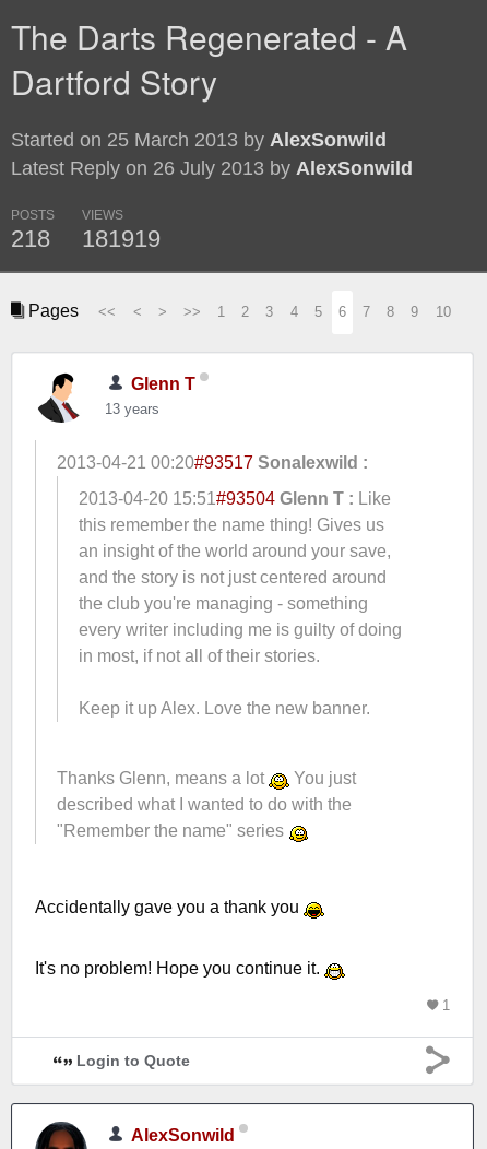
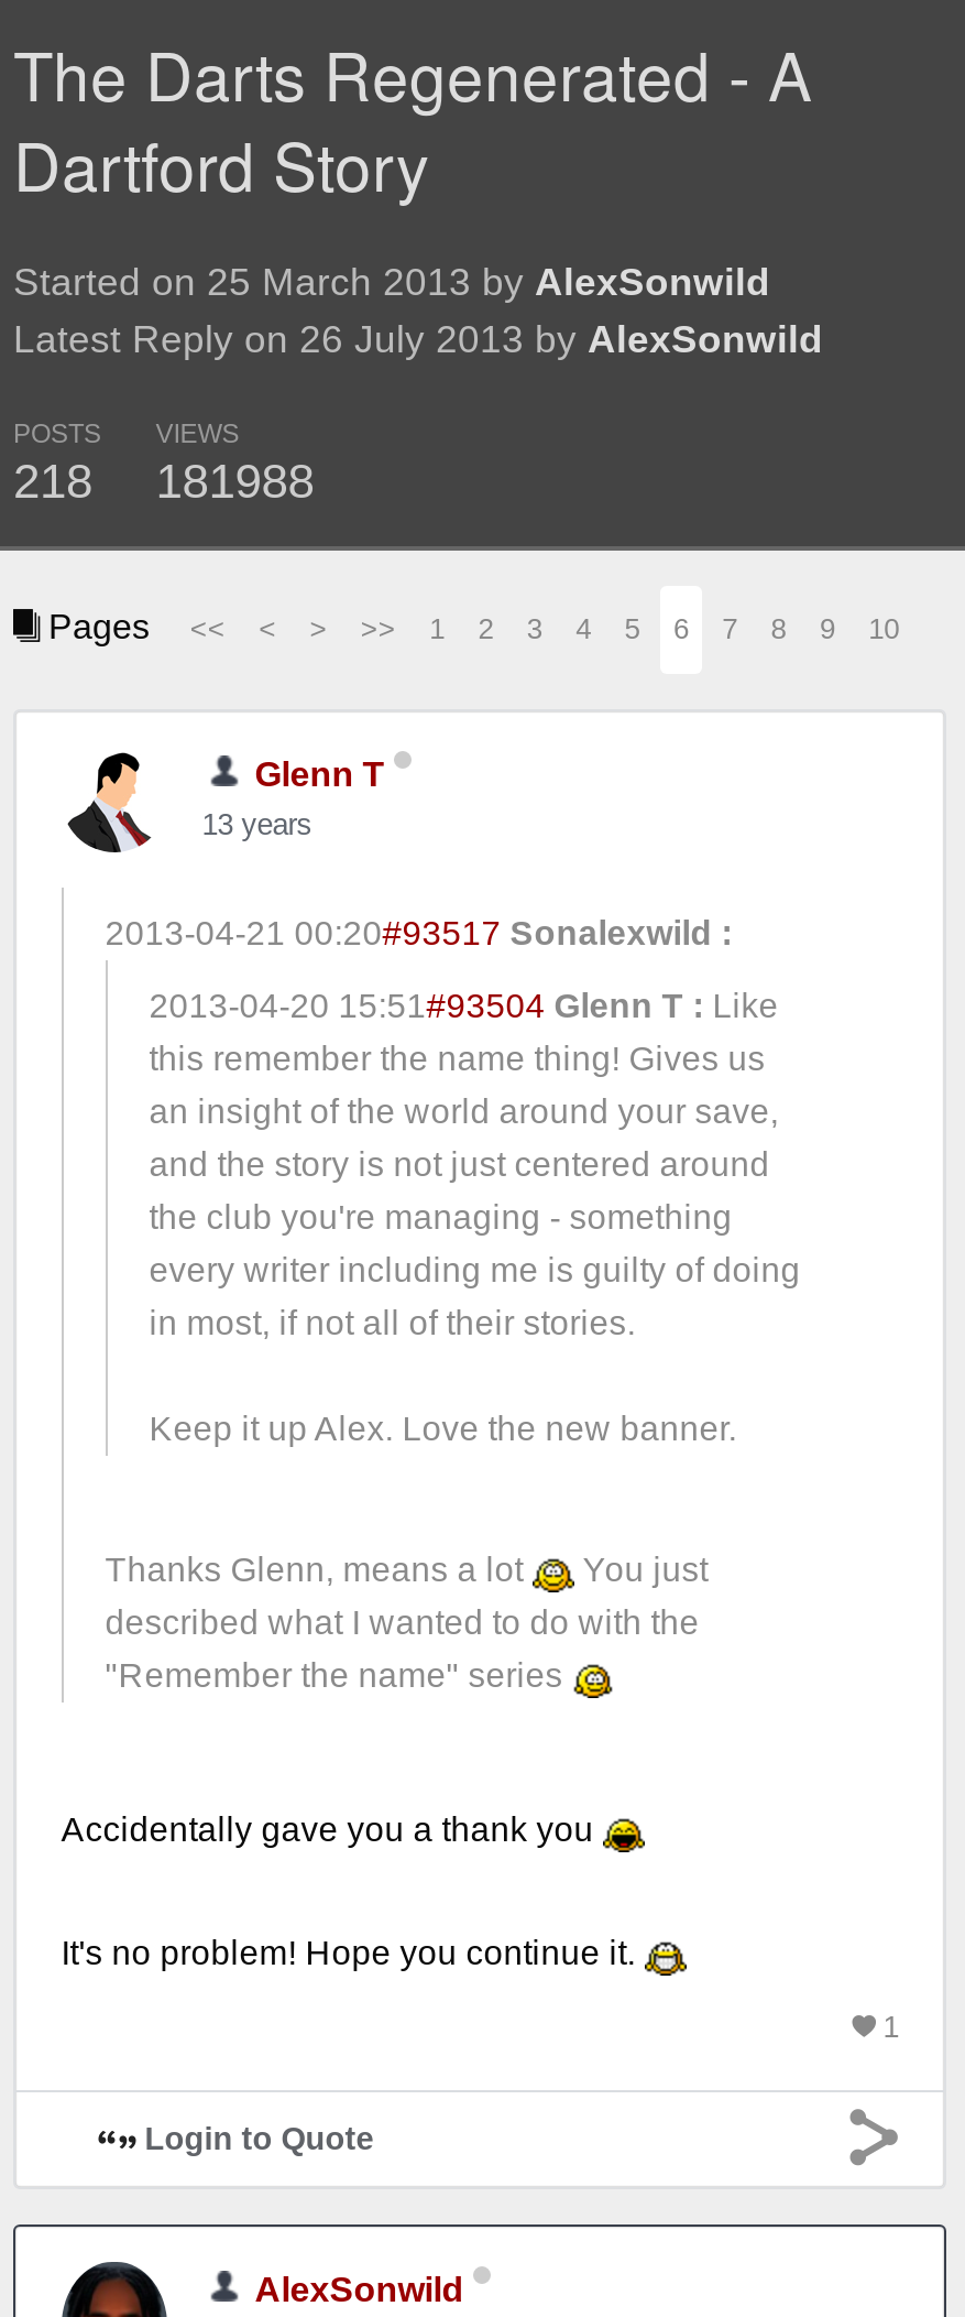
- 218 181919
+ 218 181988
